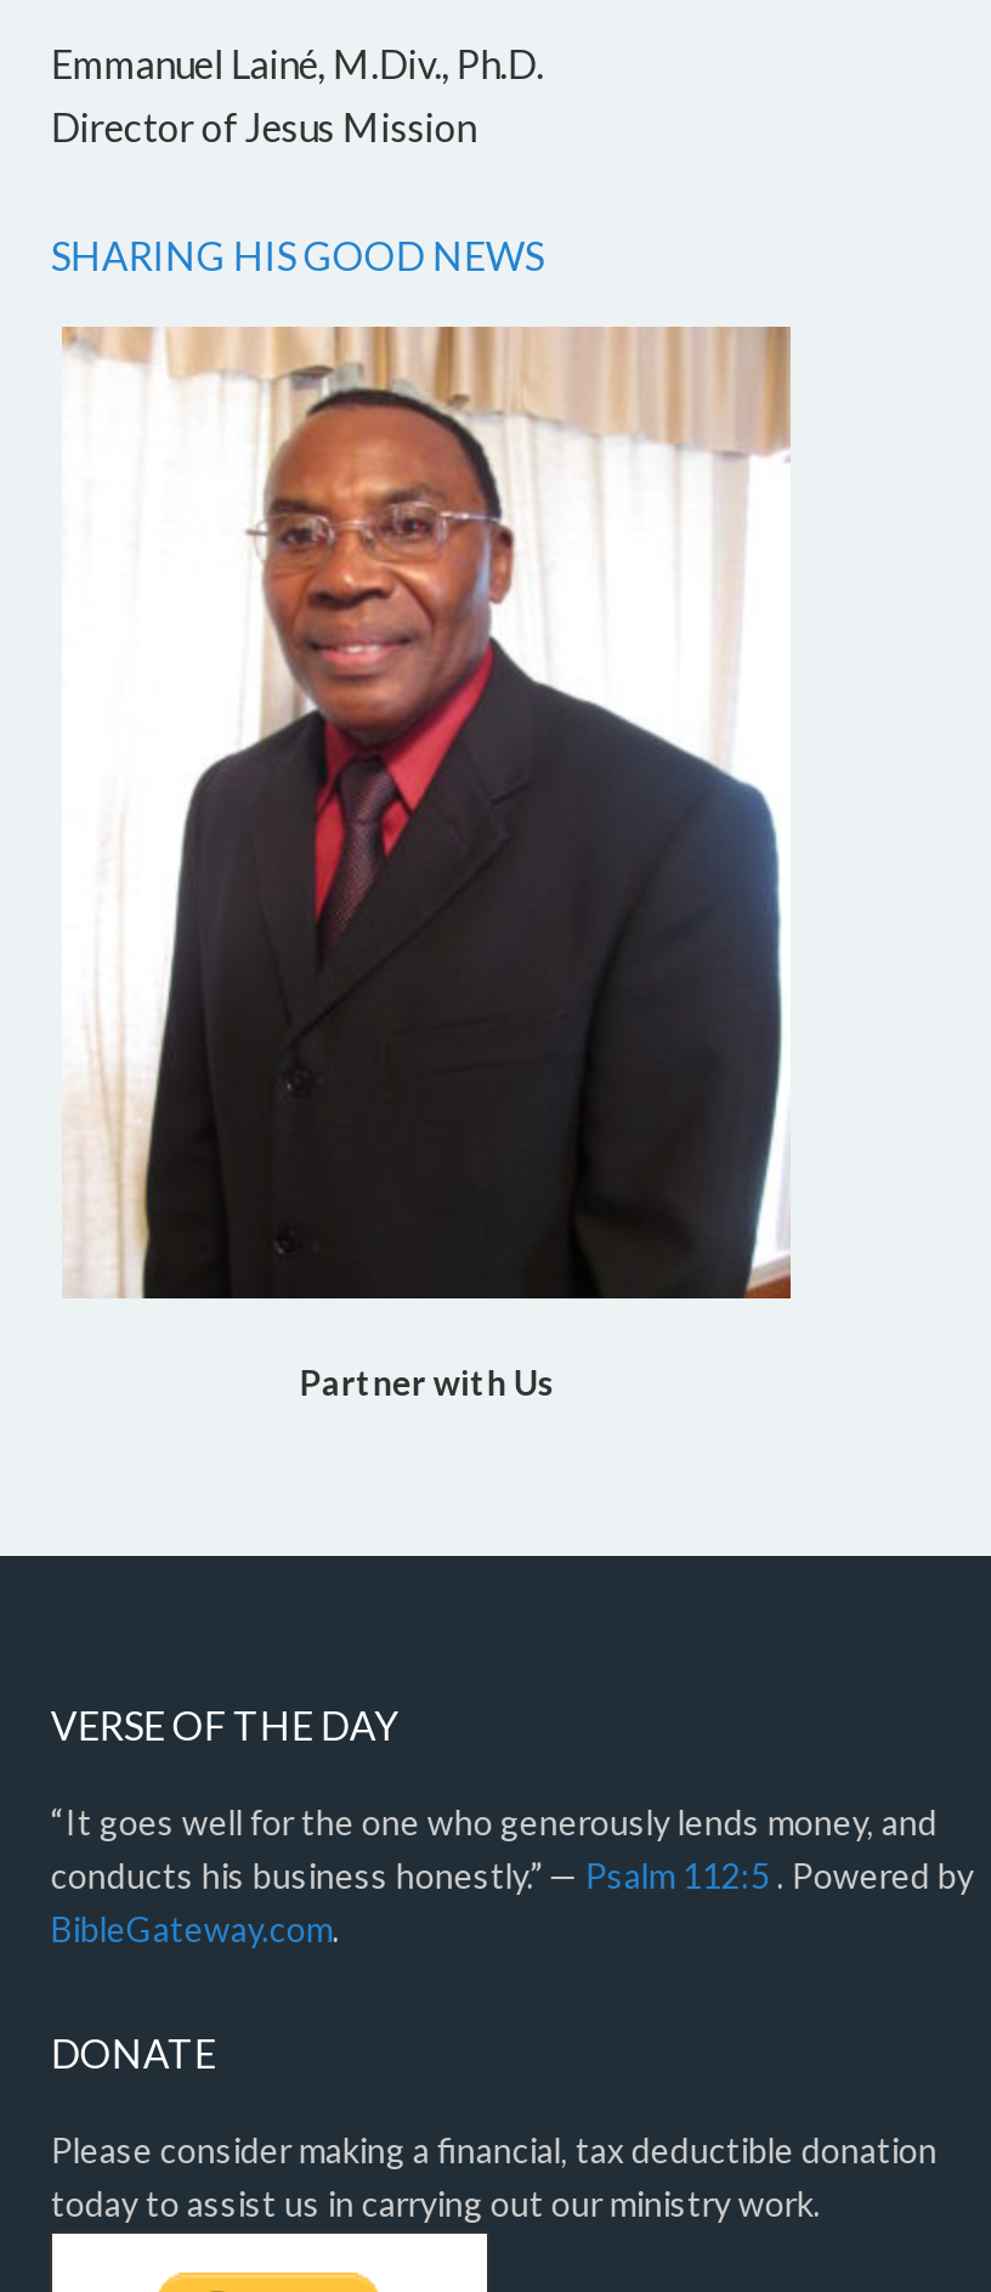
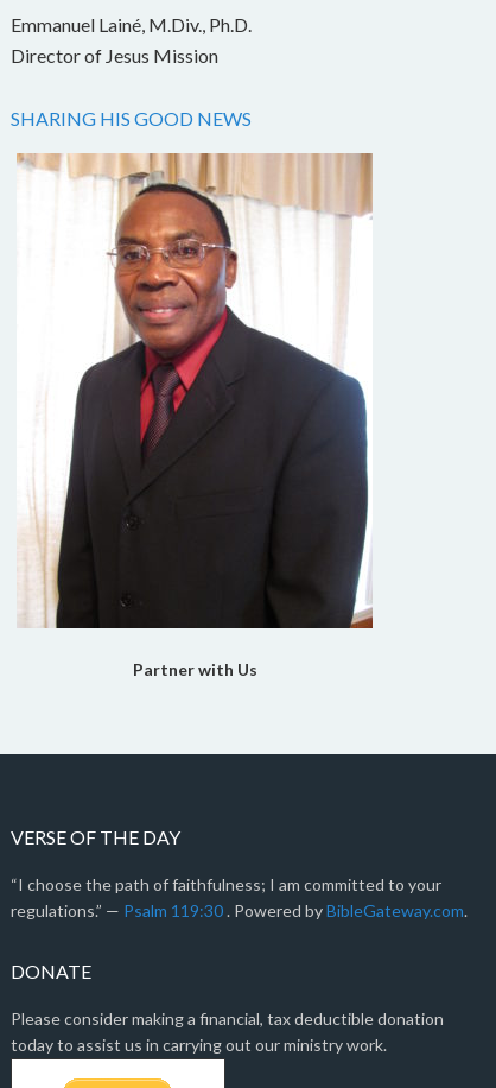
- “It goes well for the one who generously lends money, and
- conducts his business honestly.” — Psalm 112:5 . Powered by
- BibleGateway.com.
+ “I choose the path of faithfulness; I am committed to your
+ regulations.” — Psalm 119:30 . Powered by BibleGateway.com.
